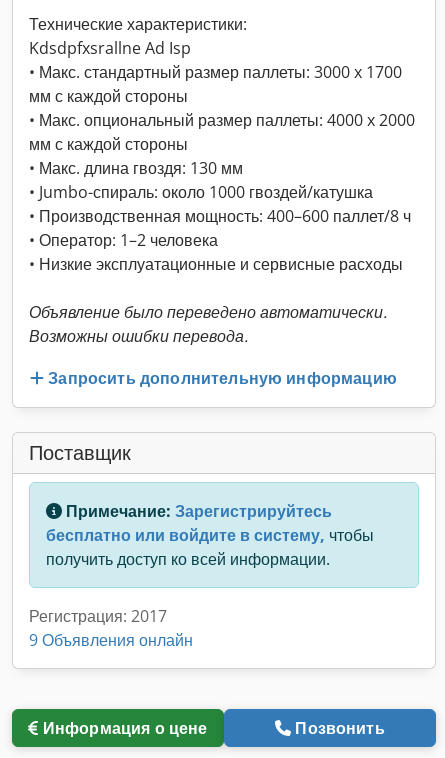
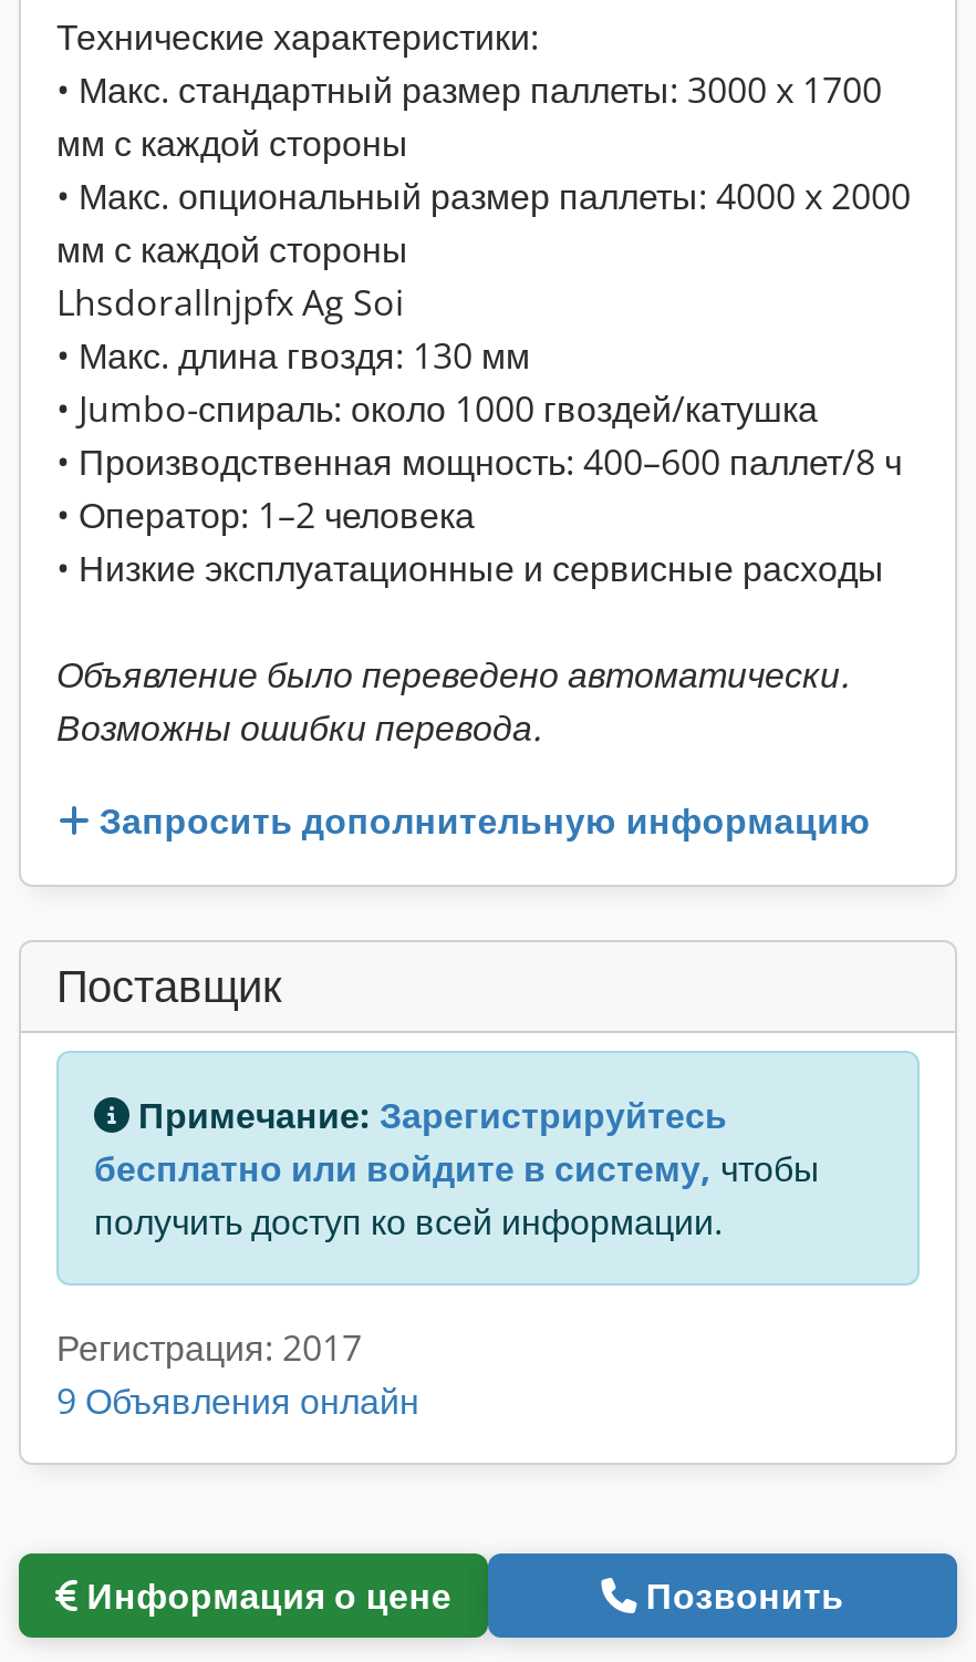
- Kdsdpfxsrallne Ad Isp

moved up: • Макс. стандартный размер паллеты: 3000 x 1700 | мм с каждой стороны | • Макс. опциональный размер паллеты: 4000 x 2000 | мм с каждой стороны

+ Lhsdorallnjpfx Ag Soi
